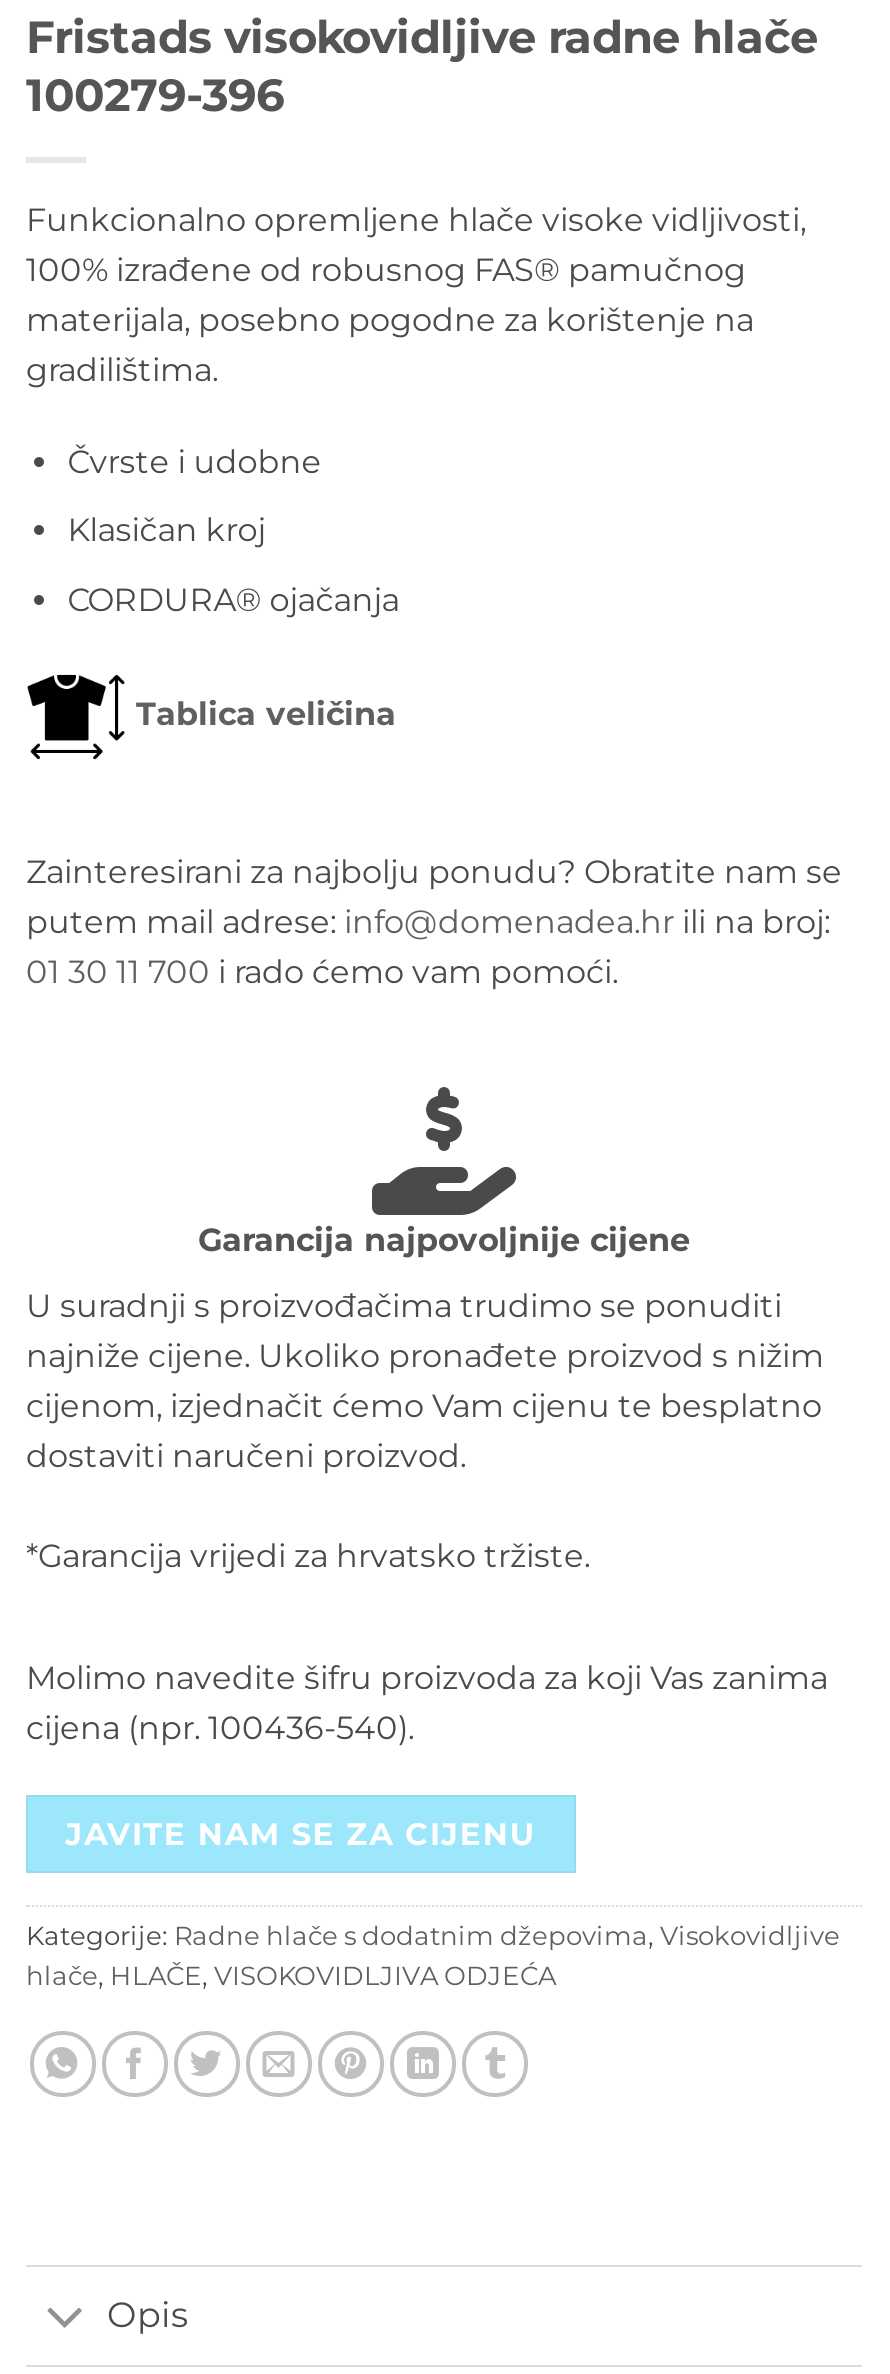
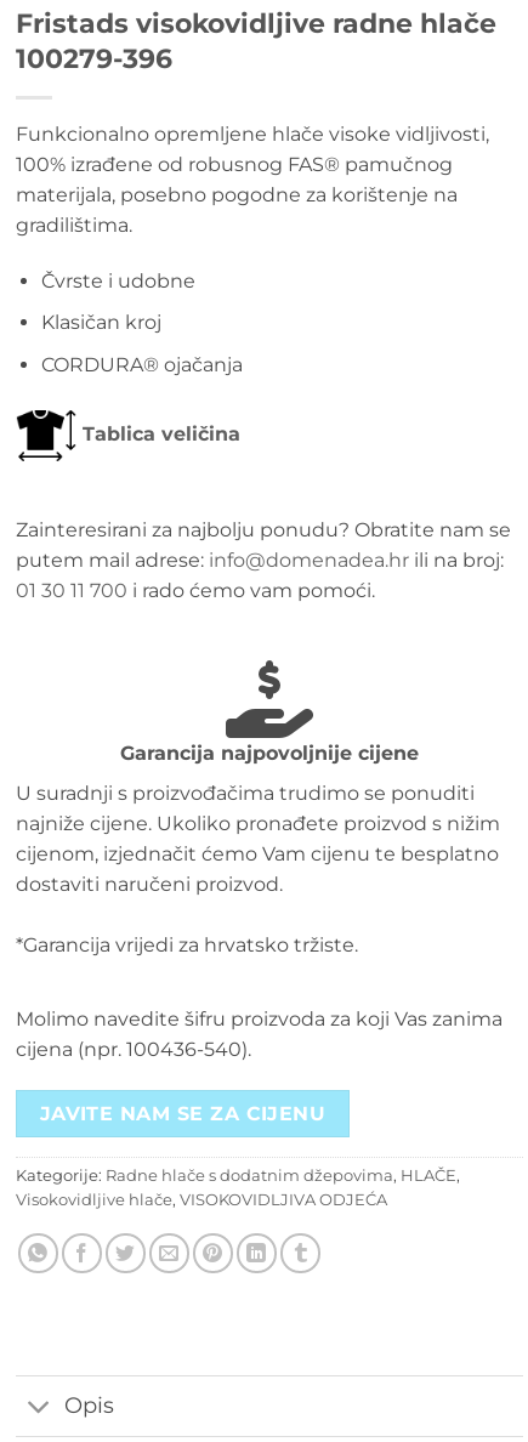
- Kategorije: Radne hlače s dodatnim džepovima, Visokovidljive
+ Kategorije: Radne hlače s dodatnim džepovima, HLAČE,

- hlače, HLAČE, VISOKOVIDLJIVA ODJEĆA
+ Visokovidljive hlače, VISOKOVIDLJIVA ODJEĆA
